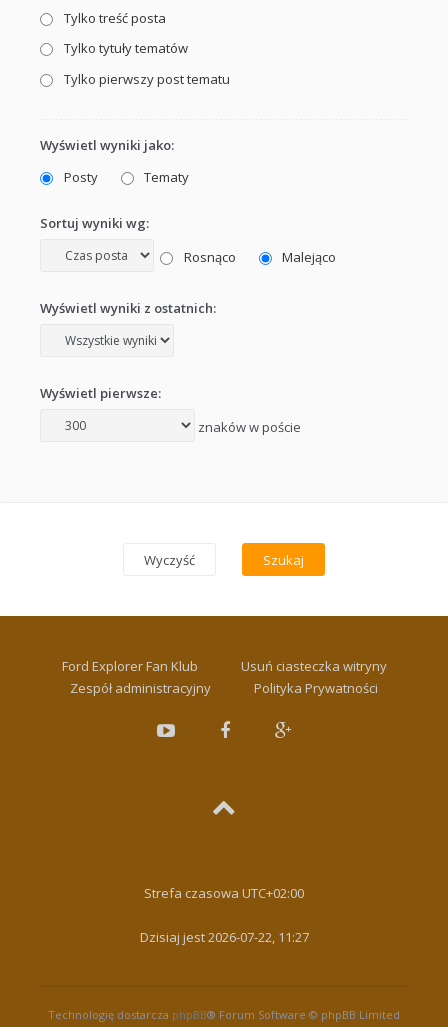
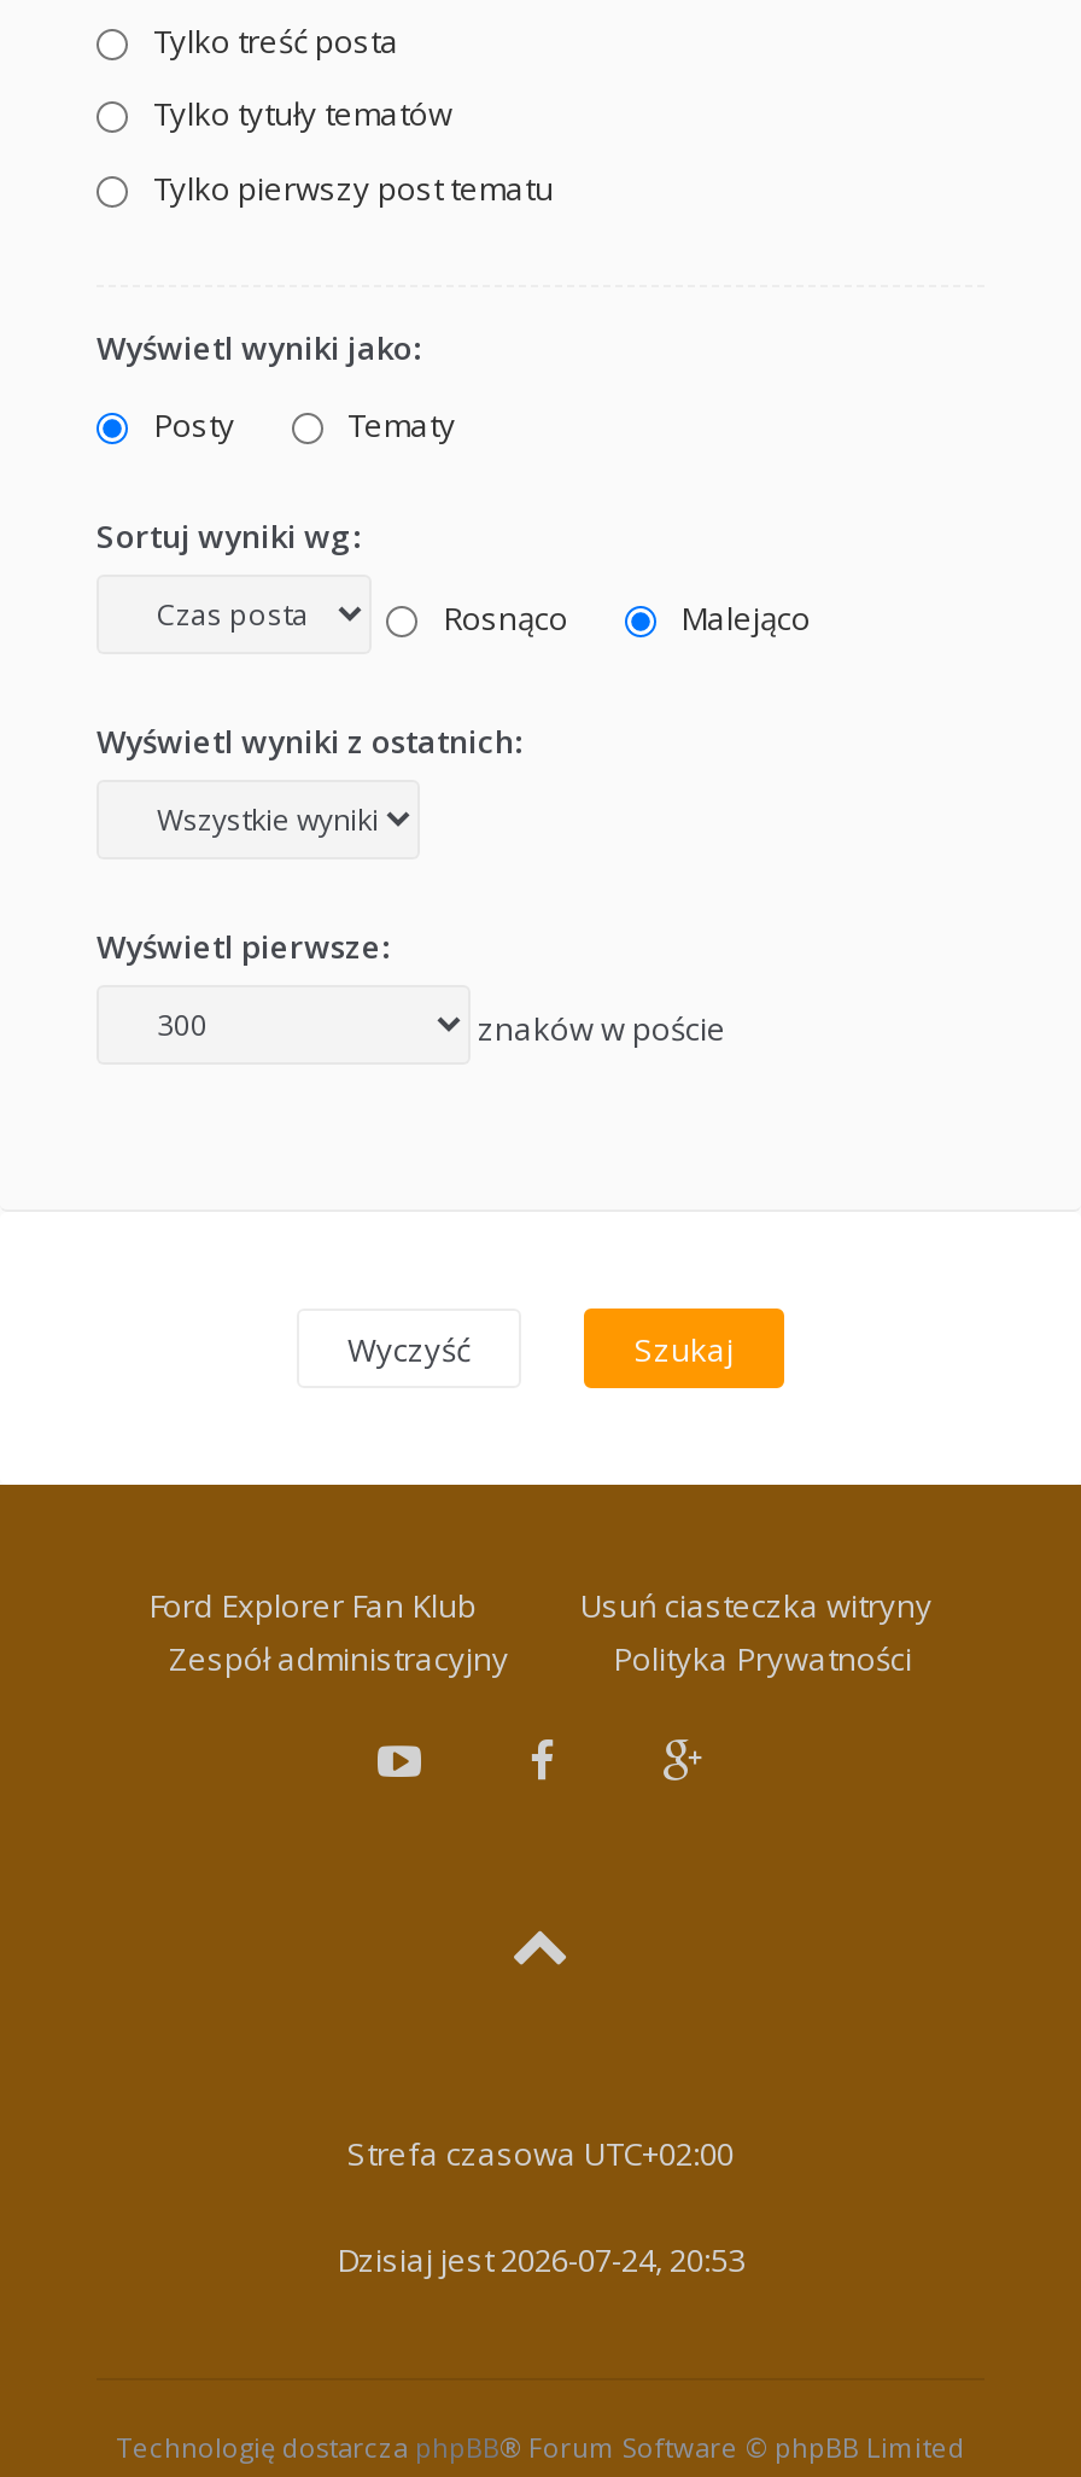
- Dzisiaj jest 2026-07-22, 11:27
+ Dzisiaj jest 2026-07-24, 20:53
